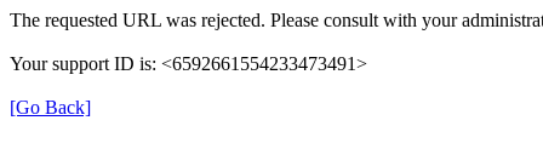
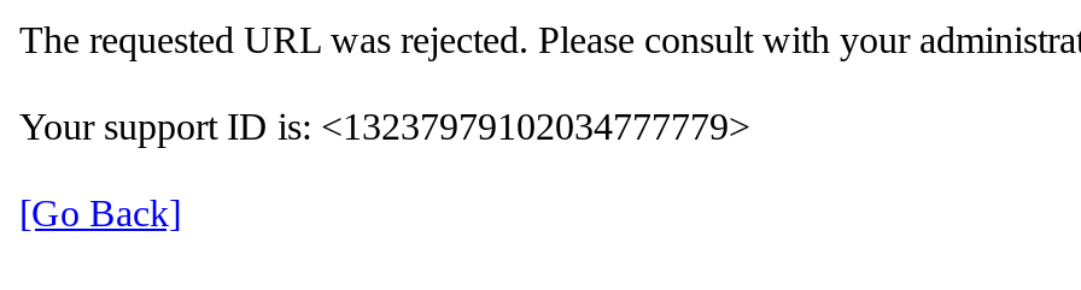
- Your support ID is: <6592661554233473491>
+ Your support ID is: <13237979102034777779>
